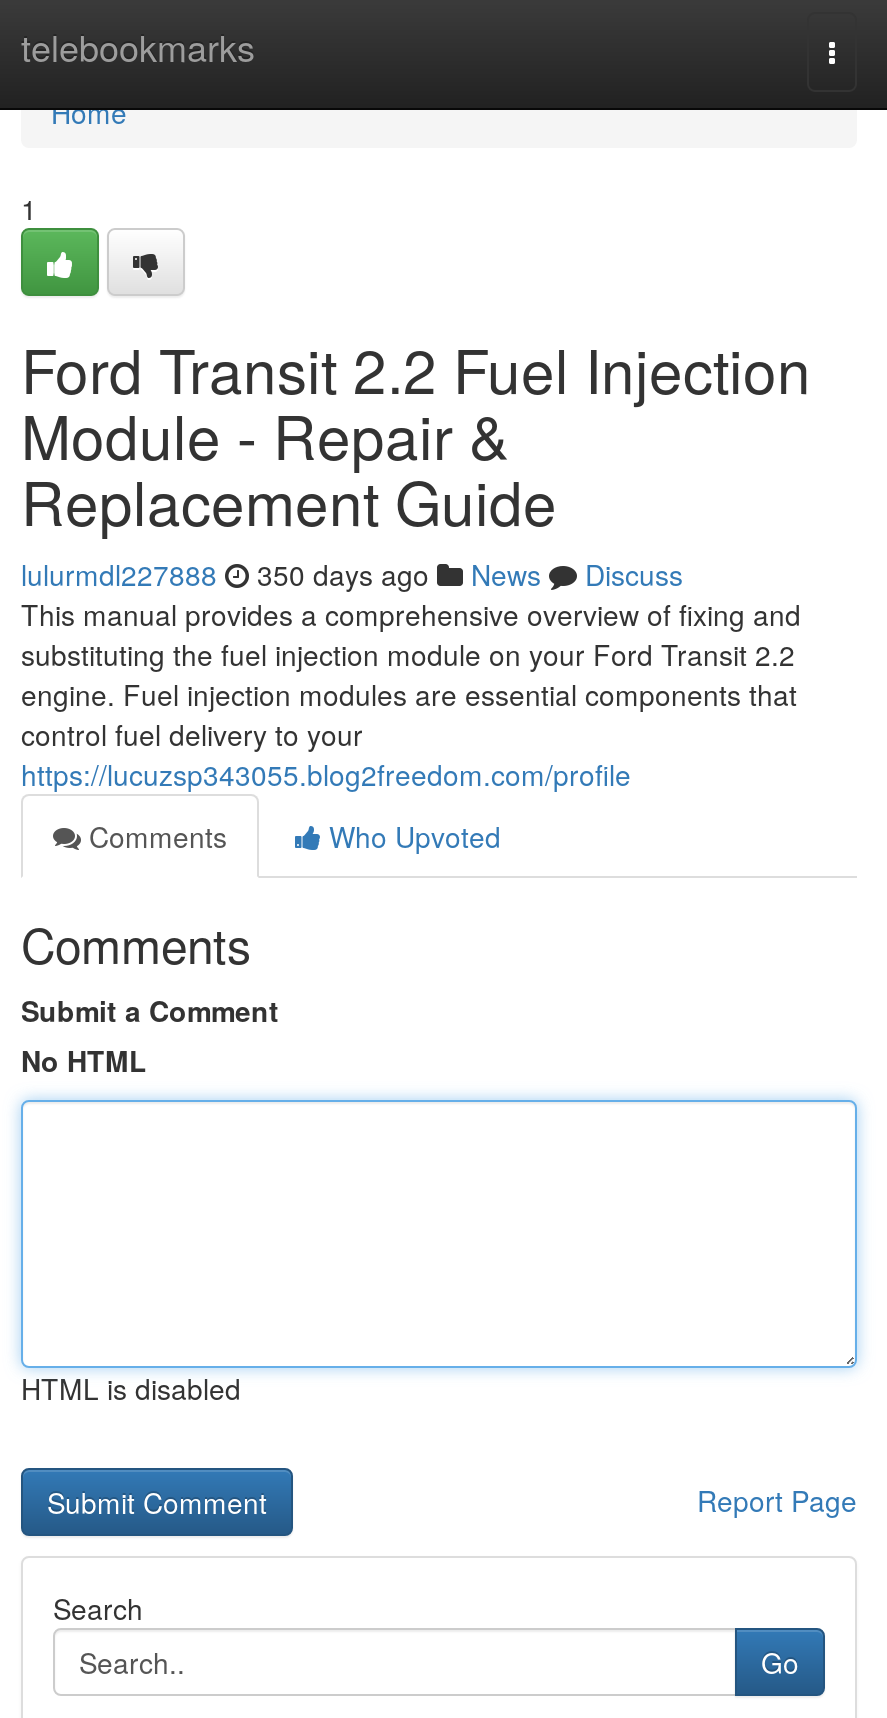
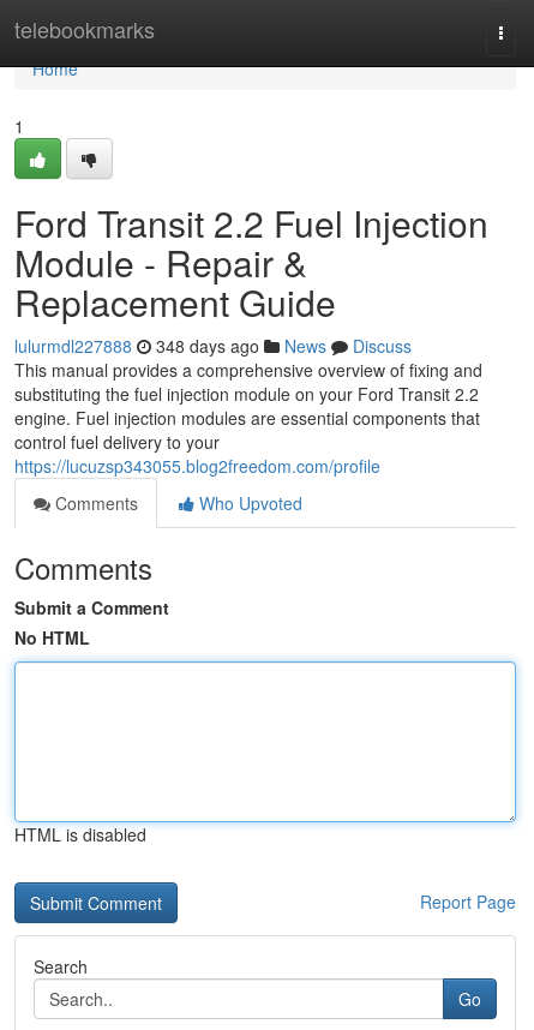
- lulurmdl227888 350 days ago News Discuss
+ lulurmdl227888 348 days ago News Discuss
